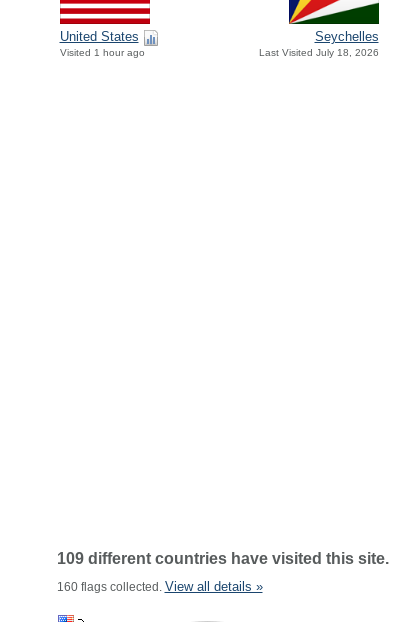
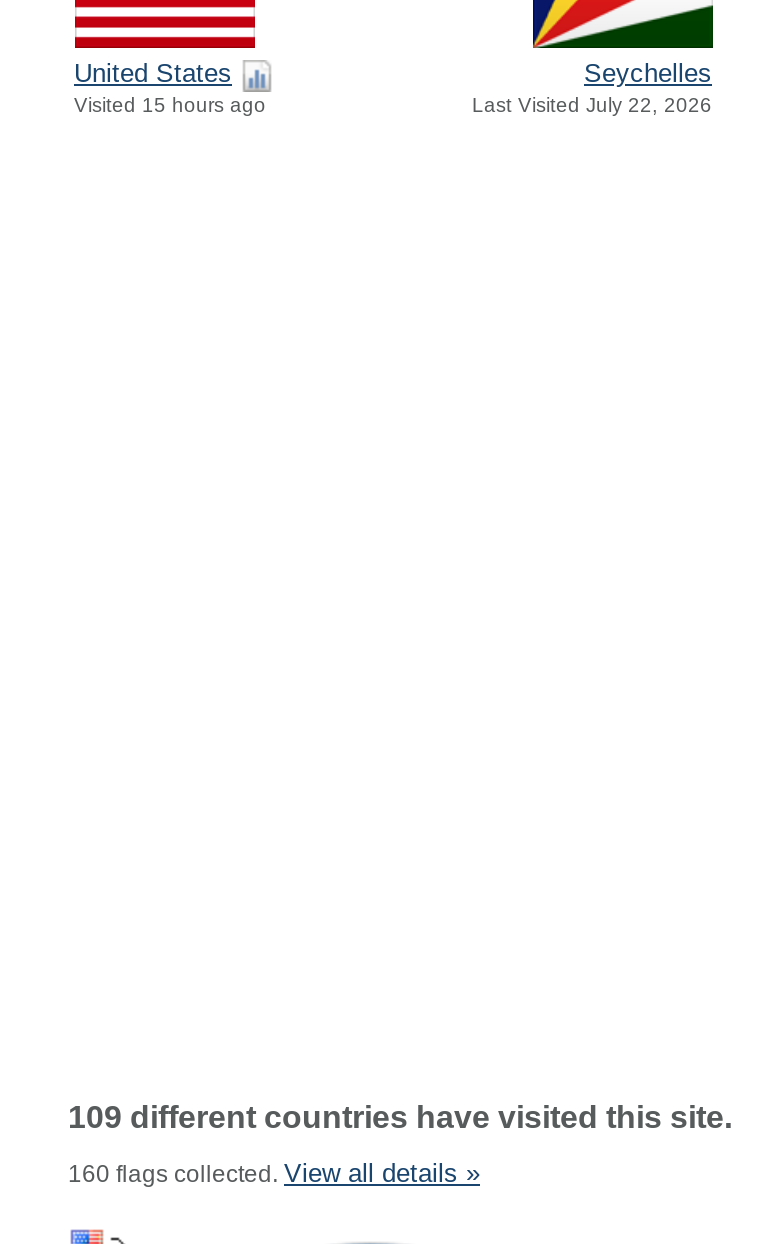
- Visited 1 hour ago
+ Visited 15 hours ago

- Last Visited July 18, 2026
+ Last Visited July 22, 2026
